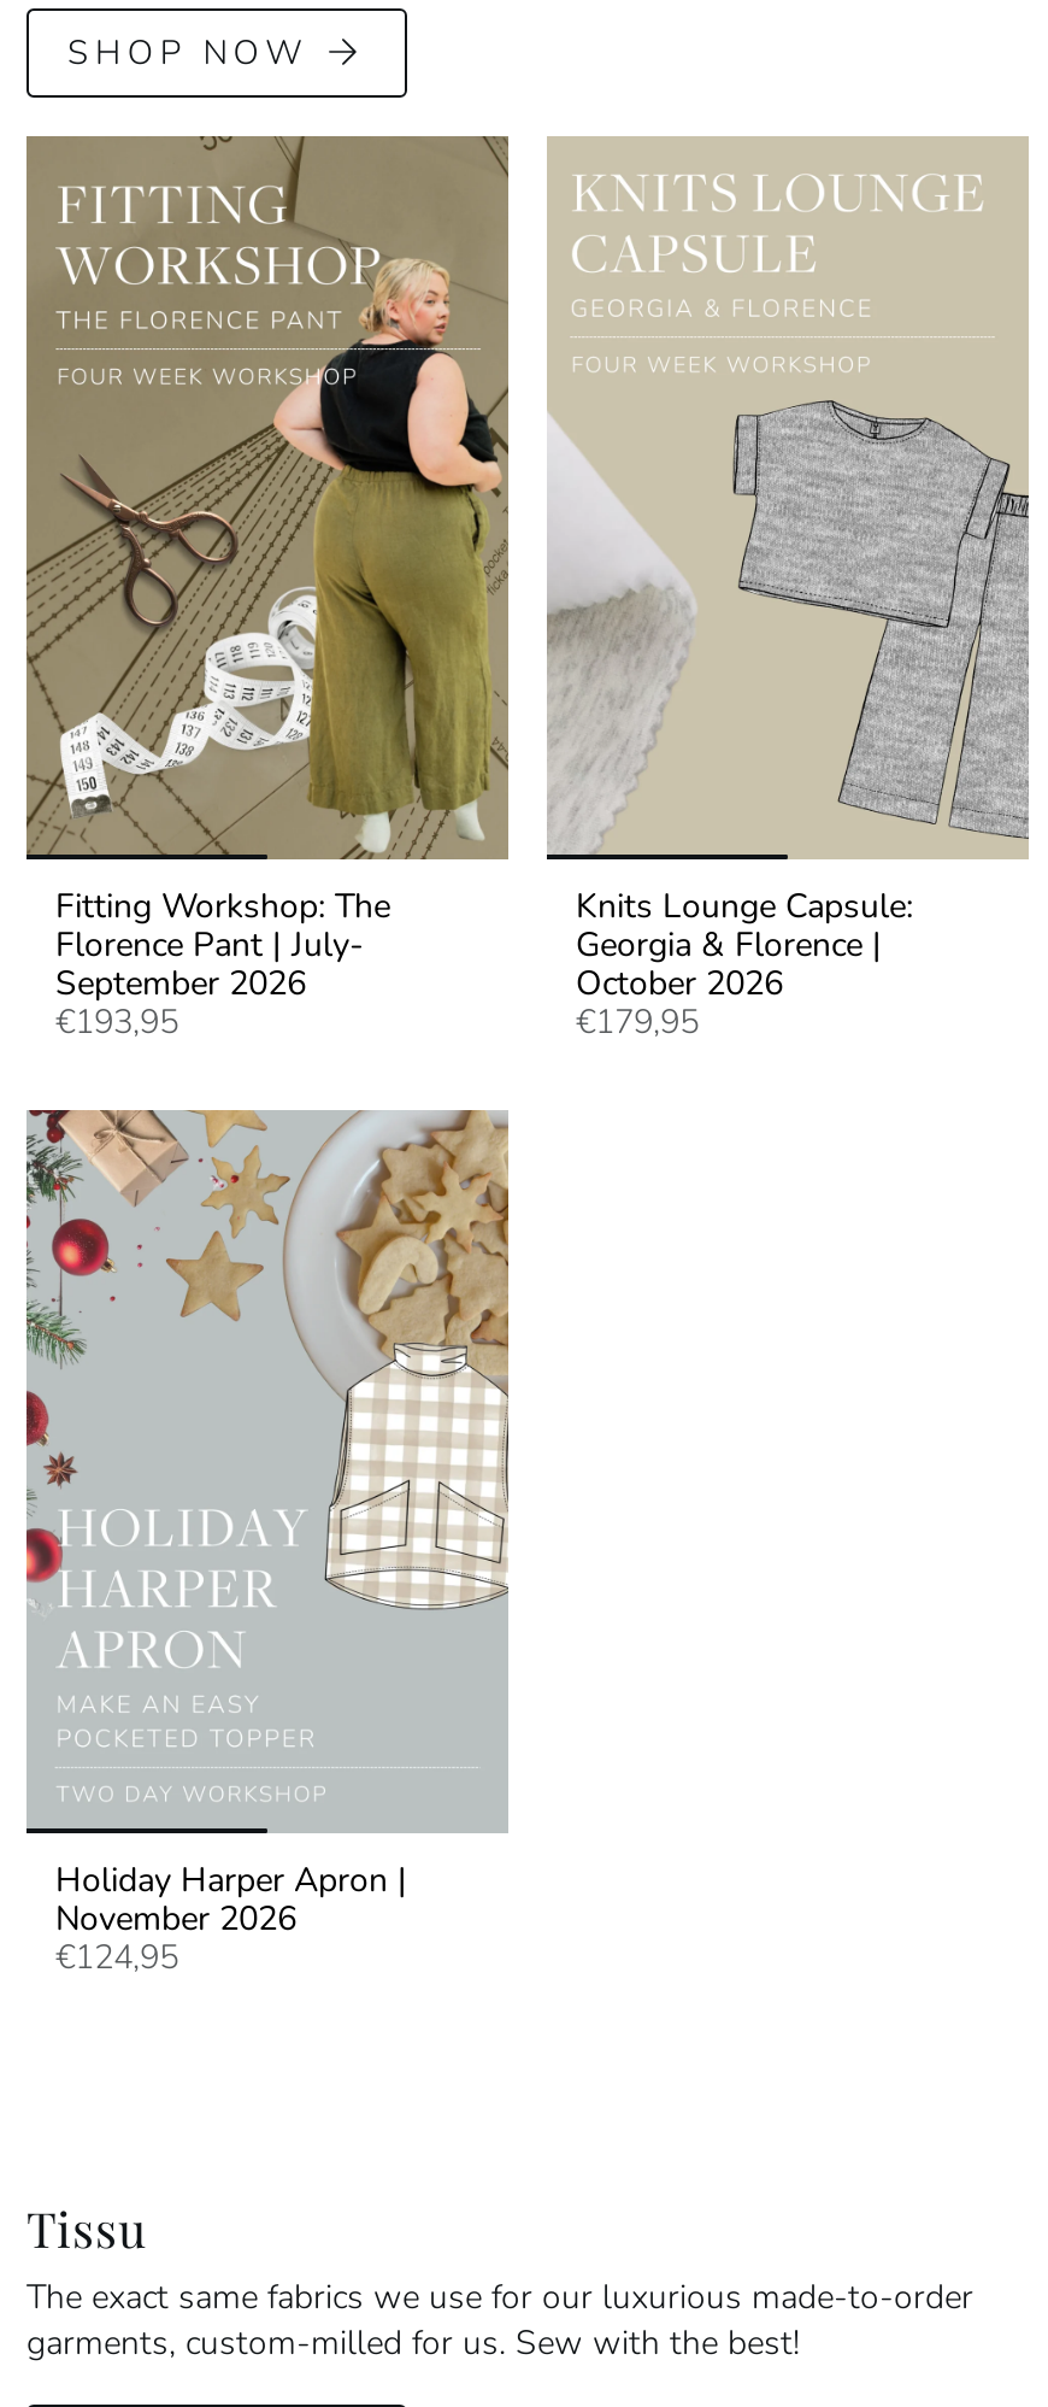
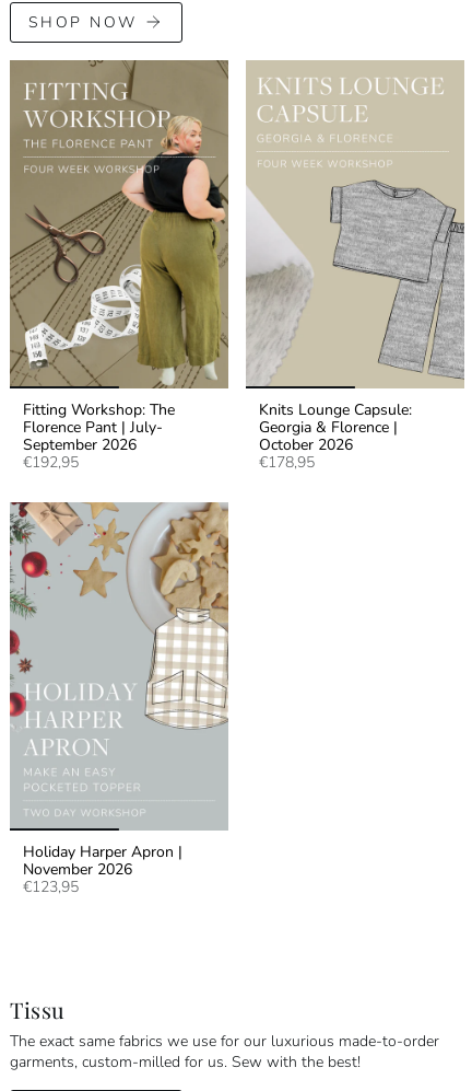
- €193,95
+ €192,95

- €179,95
+ €178,95

- €124,95
+ €123,95
